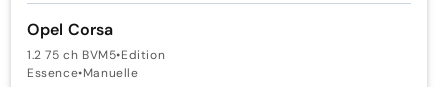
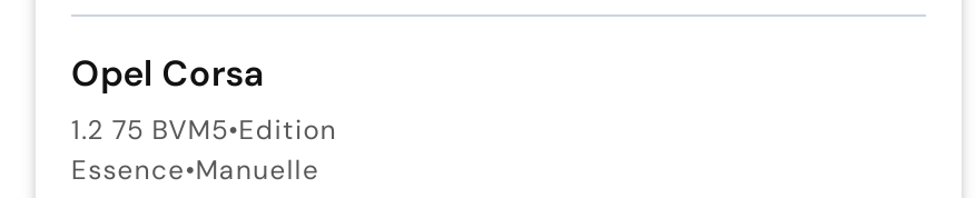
- 1.2 75 ch BVM5•Edition
+ 1.2 75 BVM5•Edition
